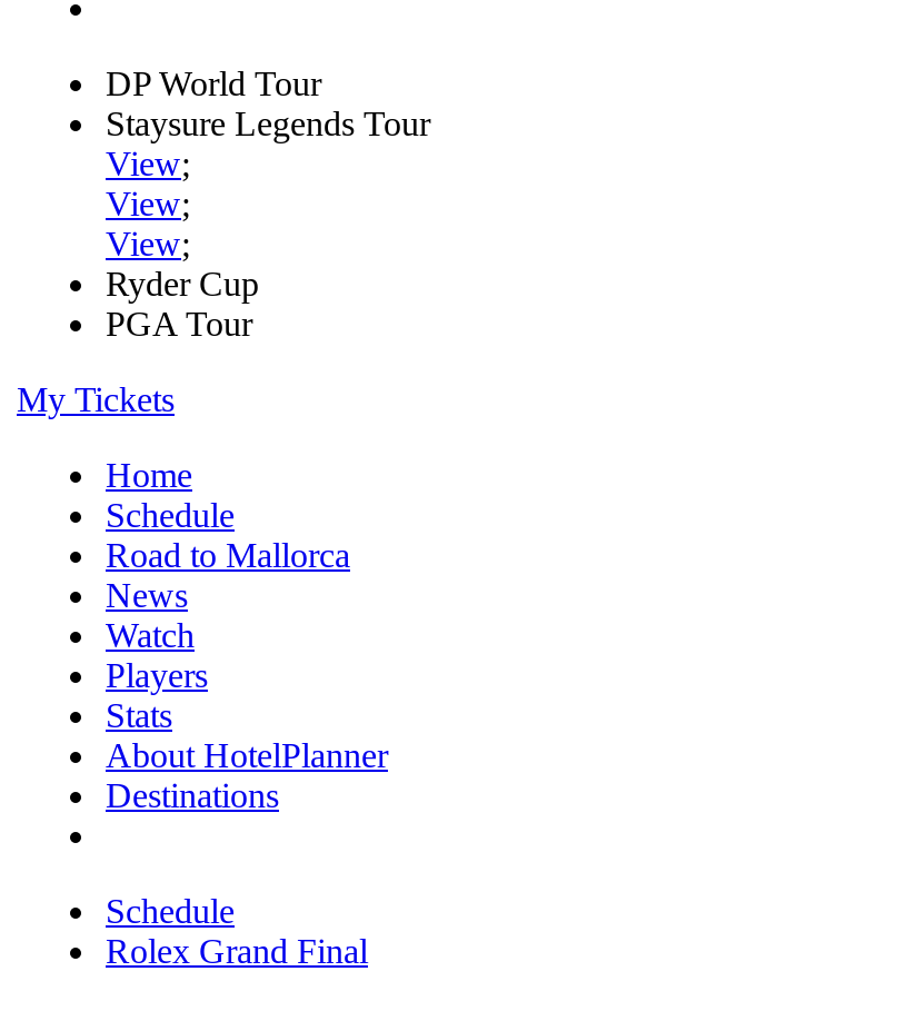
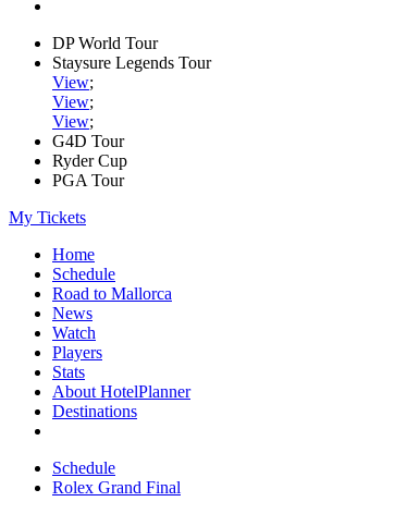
+ G4D Tour
